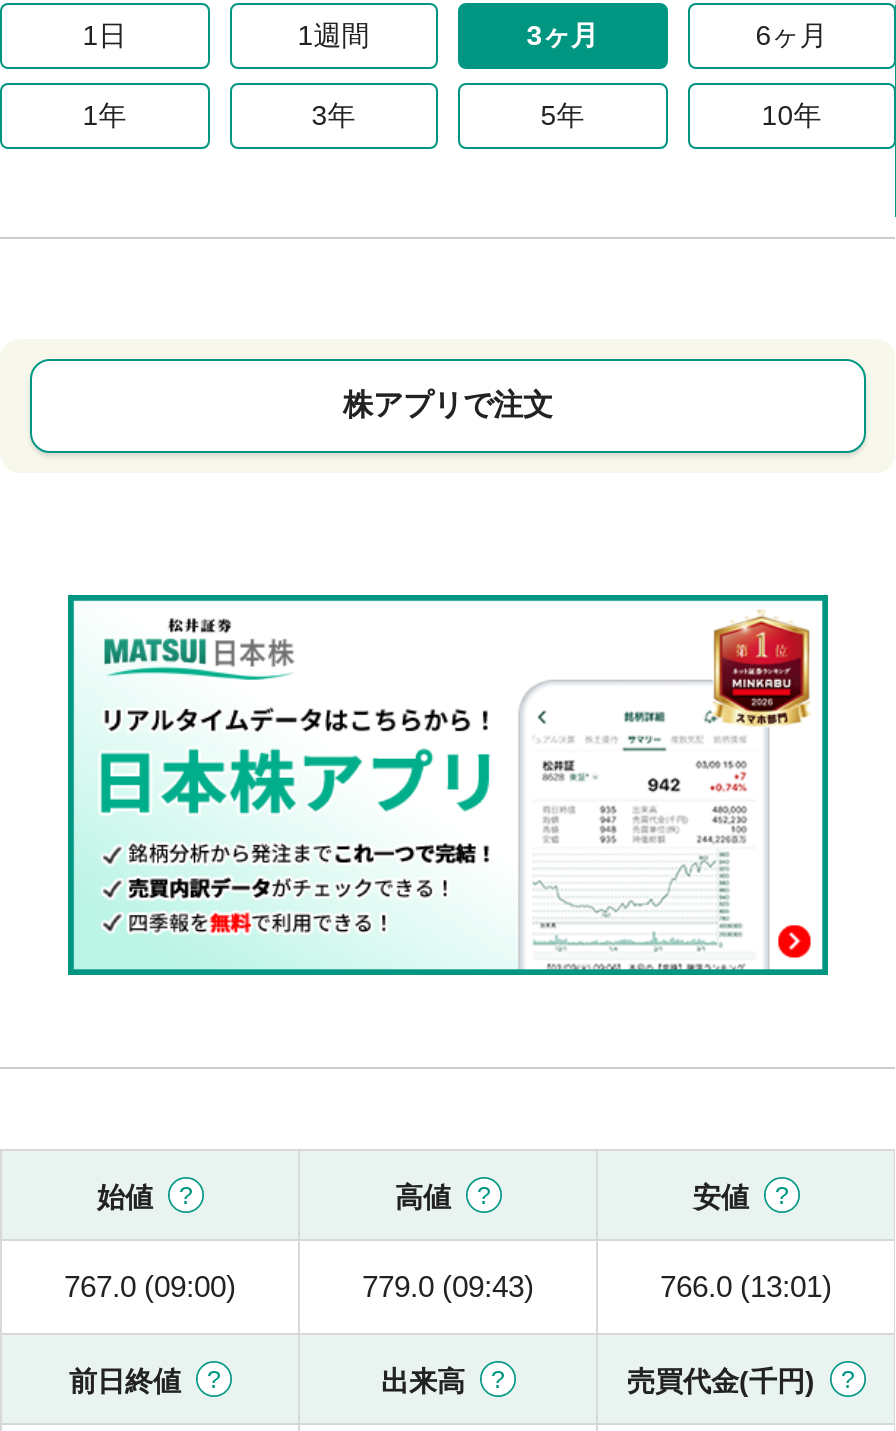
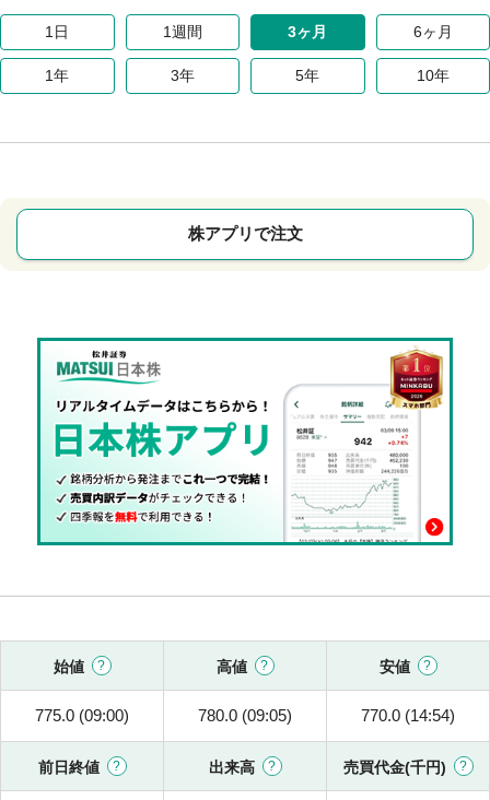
- 767.0 (09:00)
+ 775.0 (09:00)

- 779.0 (09:43)
+ 780.0 (09:05)

- 766.0 (13:01)
+ 770.0 (14:54)
